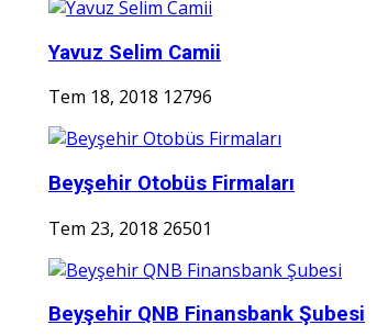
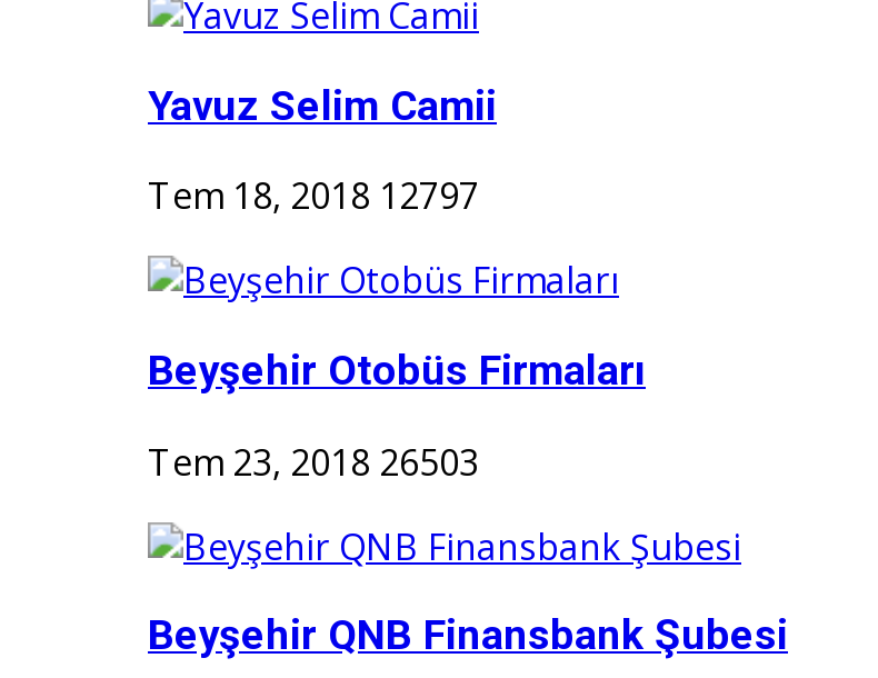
- Tem 18, 2018 12796
+ Tem 18, 2018 12797

- Tem 23, 2018 26501
+ Tem 23, 2018 26503
